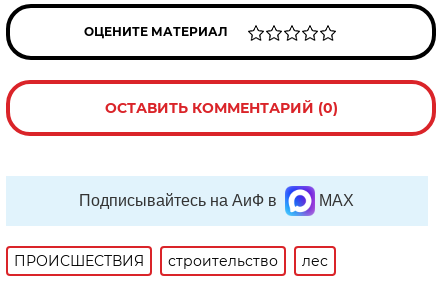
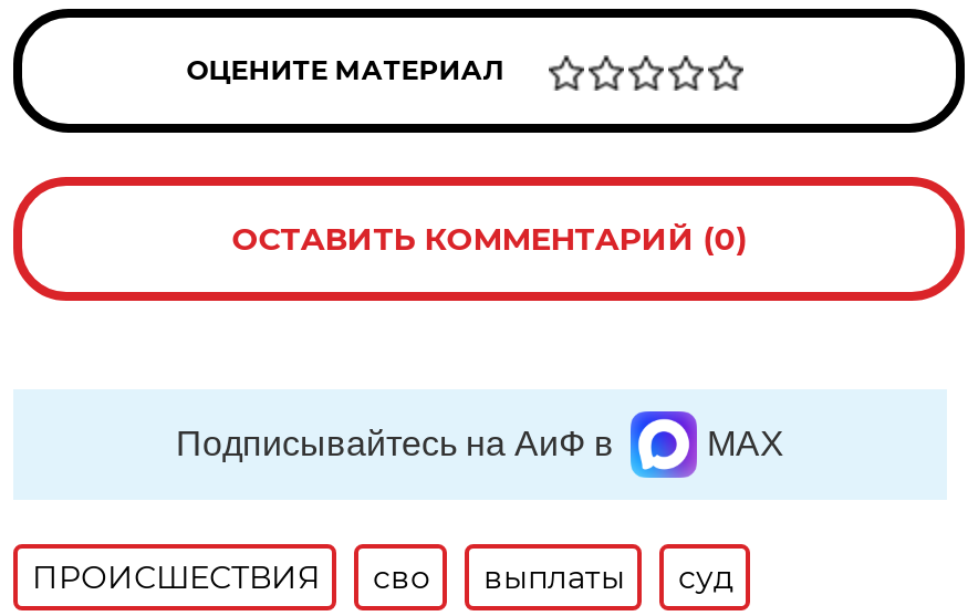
- строительство
- лес
+ сво
+ выплаты
+ суд
